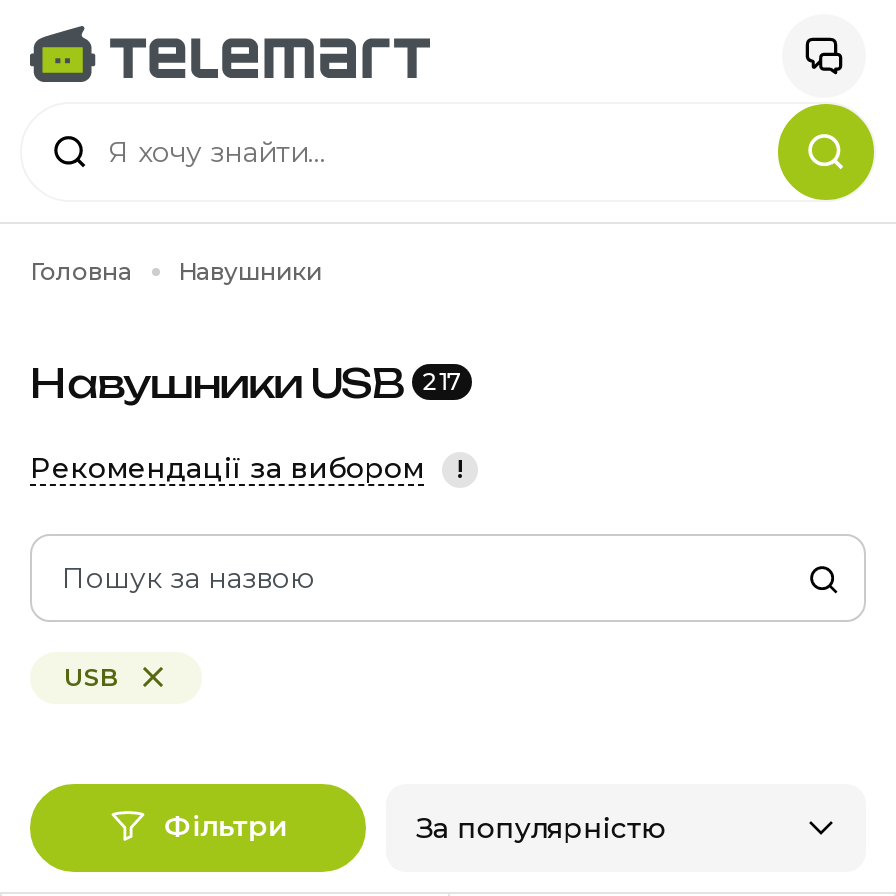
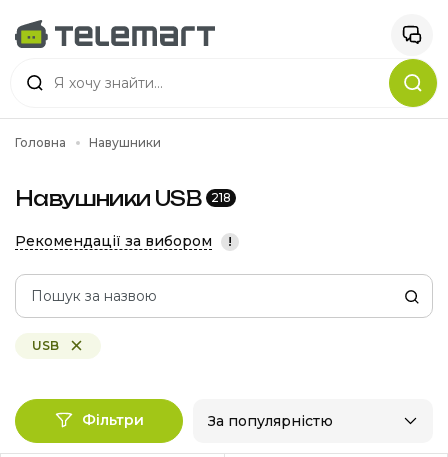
- Навушники USB 217
+ Навушники USB 218
